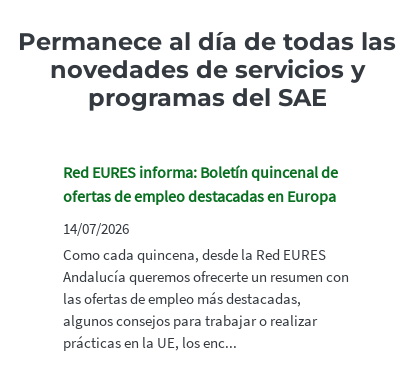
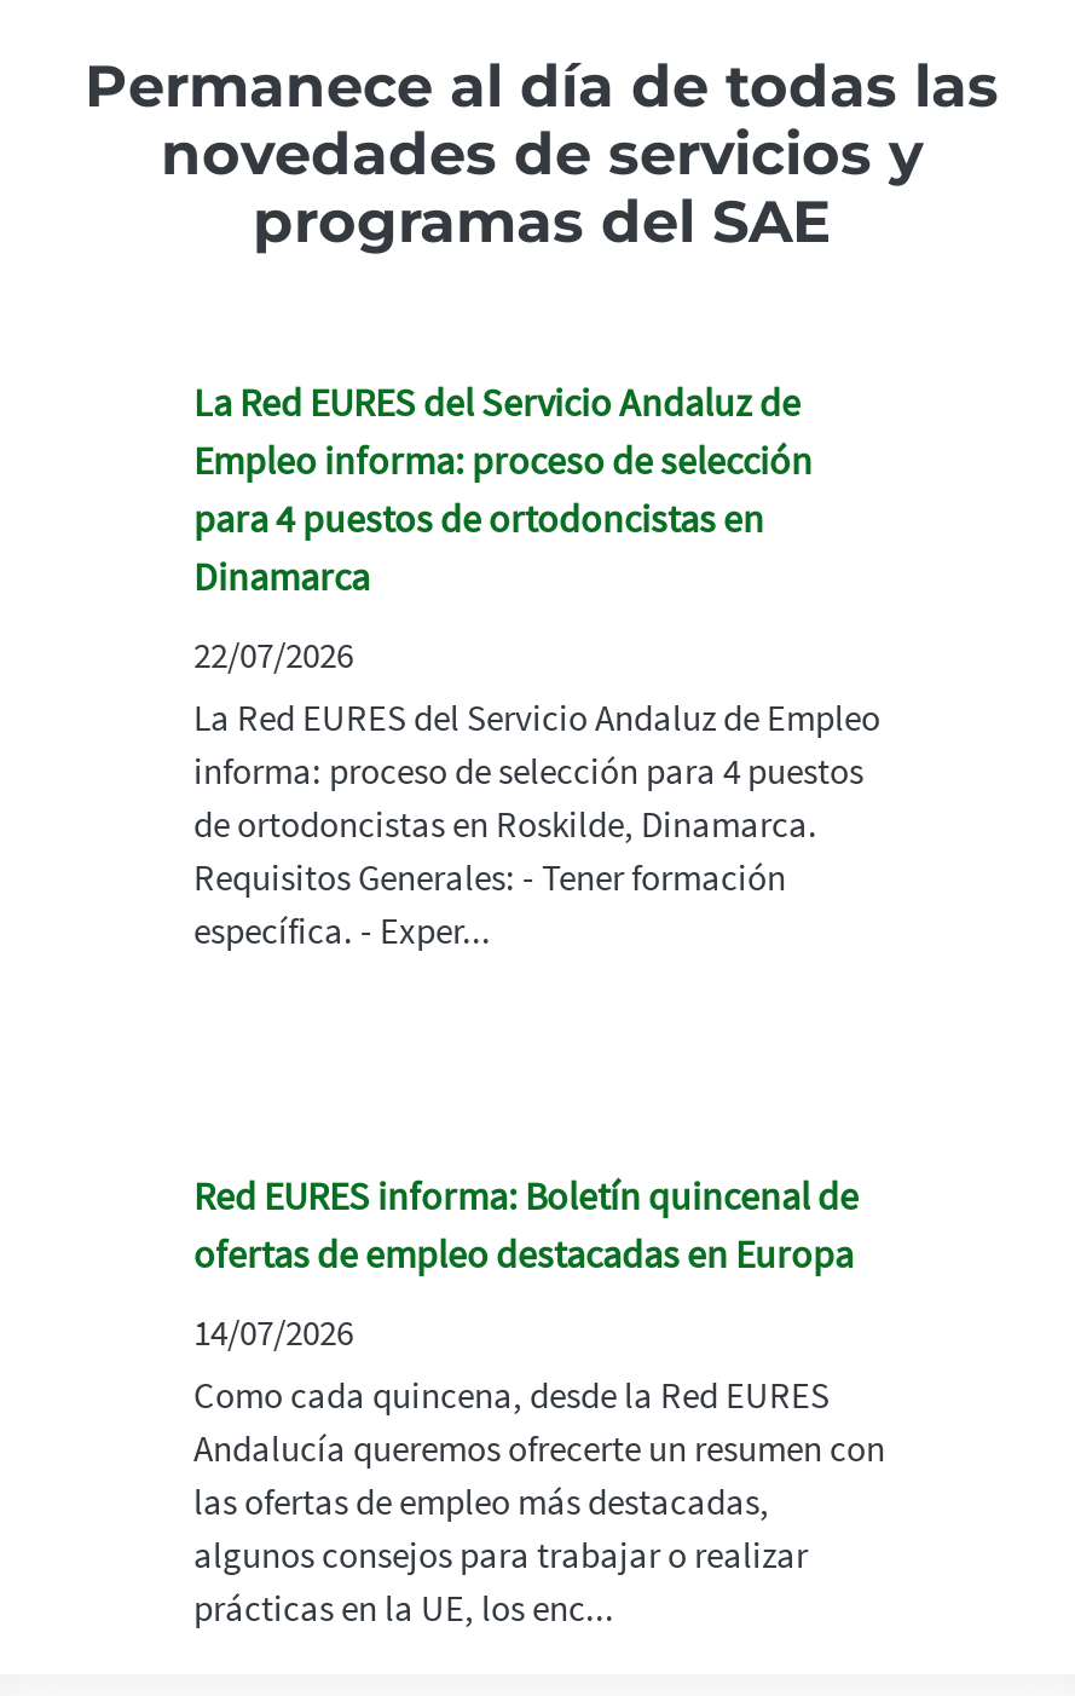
+ La Red EURES del Servicio Andaluz de
+ Empleo informa: proceso de selección
+ para 4 puestos de ortodoncistas en
+ Dinamarca
+ 22/07/2026
+ La Red EURES del Servicio Andaluz de Empleo
+ informa: proceso de selección para 4 puestos
+ de ortodoncistas en Roskilde, Dinamarca.
+ Requisitos Generales: - Tener formación
+ específica. - Exper...
